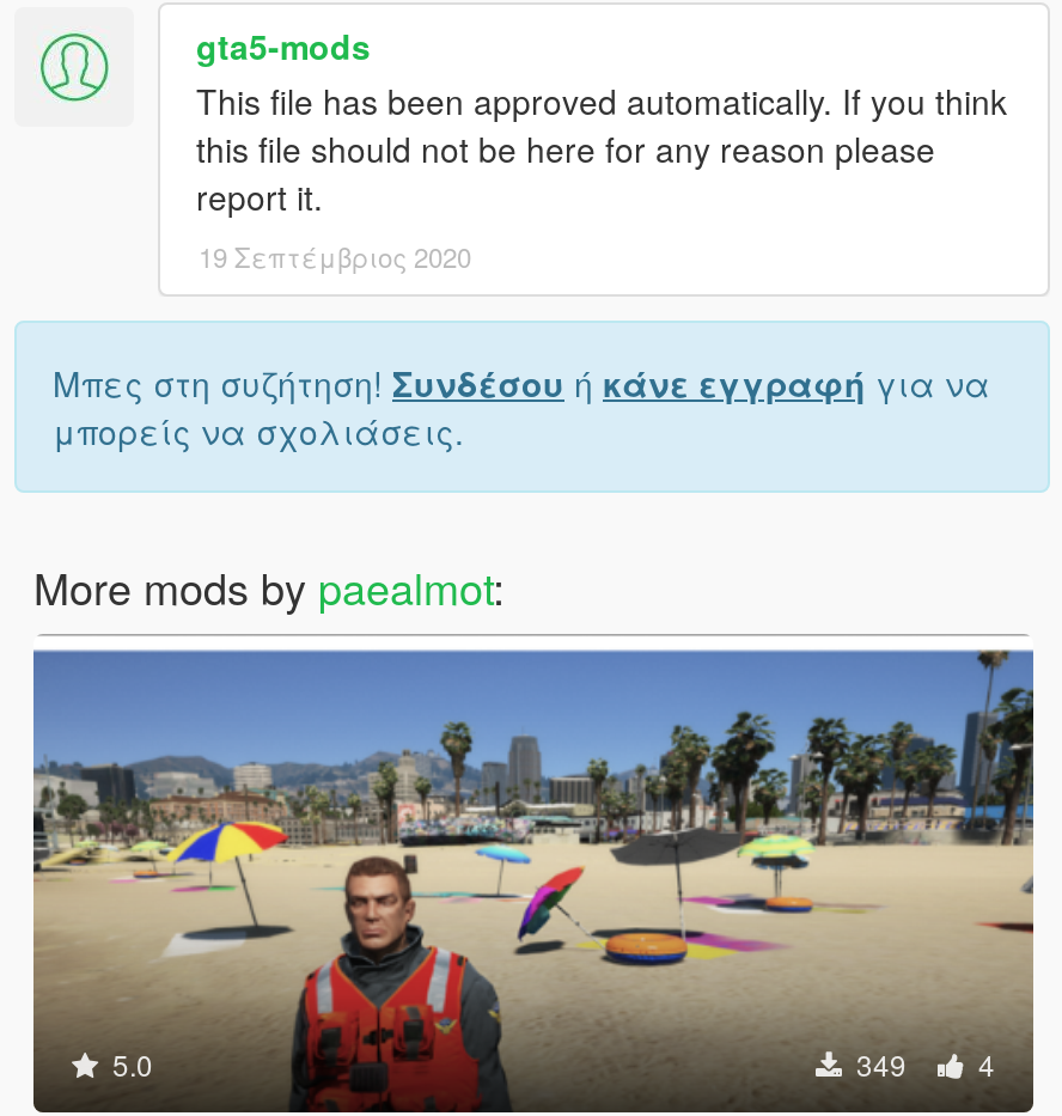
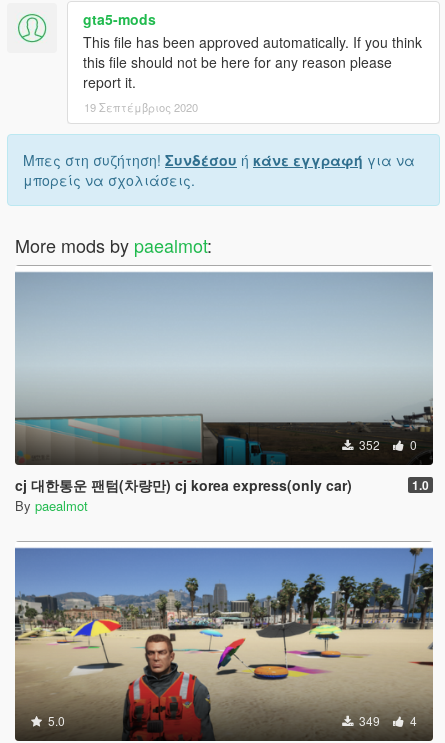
+ [image]
+ 352
+ 0
+ cj 대한통운 팬텀(차량만) cj korea express(only car)
+ 1.0
+ By paealmot
